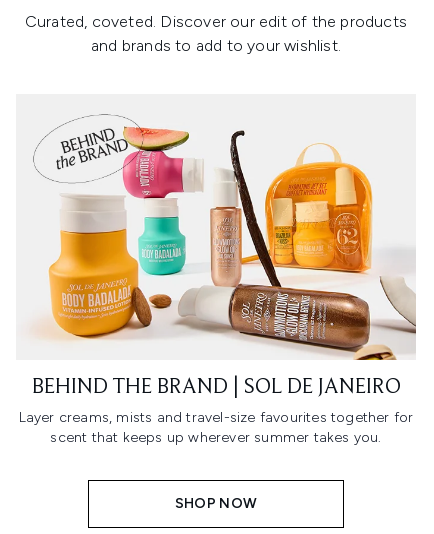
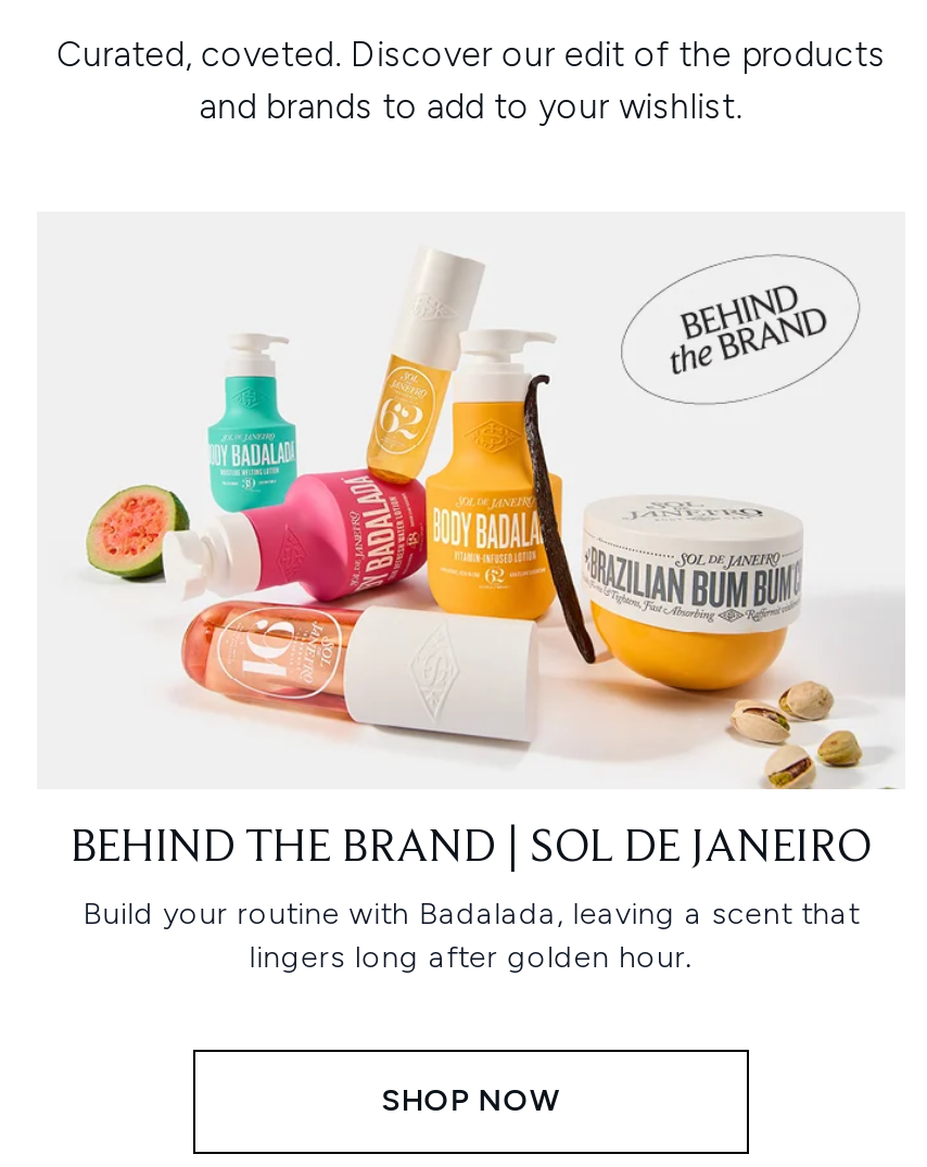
- [image]
+ [image]

- Layer creams, mists and travel-size favourites together for
- scent that keeps up wherever summer takes you.
+ Build your routine with Badalada, leaving a scent that
+ lingers long after golden hour.
